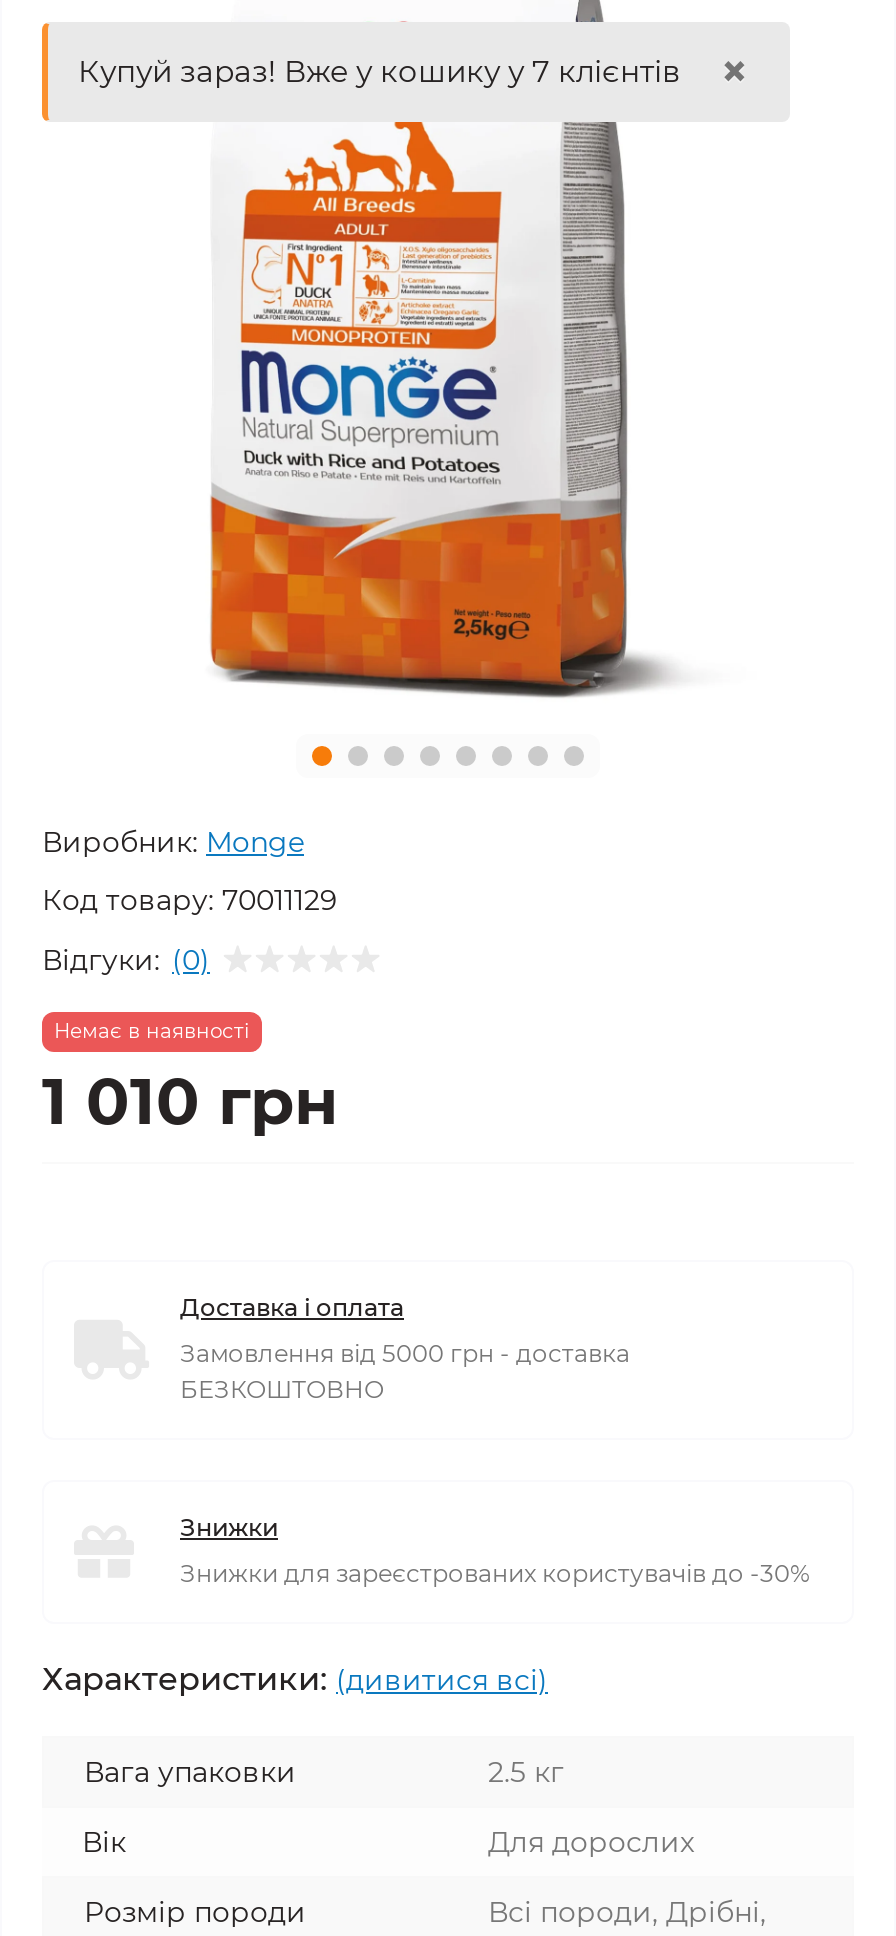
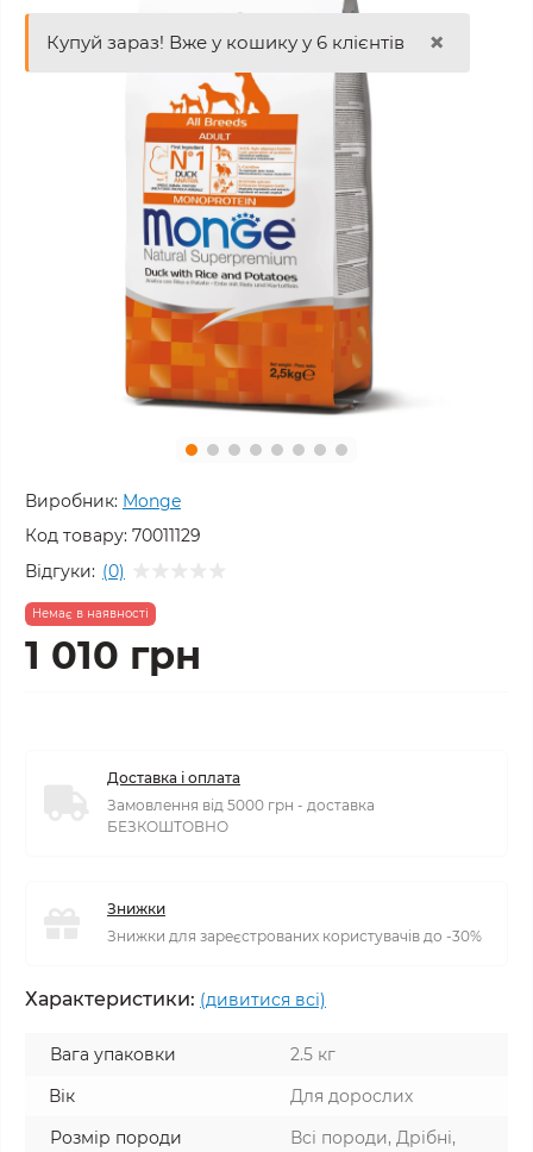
- Купуй зараз! Вже у кошику у 7 клієнтів
+ Купуй зараз! Вже у кошику у 6 клієнтів
